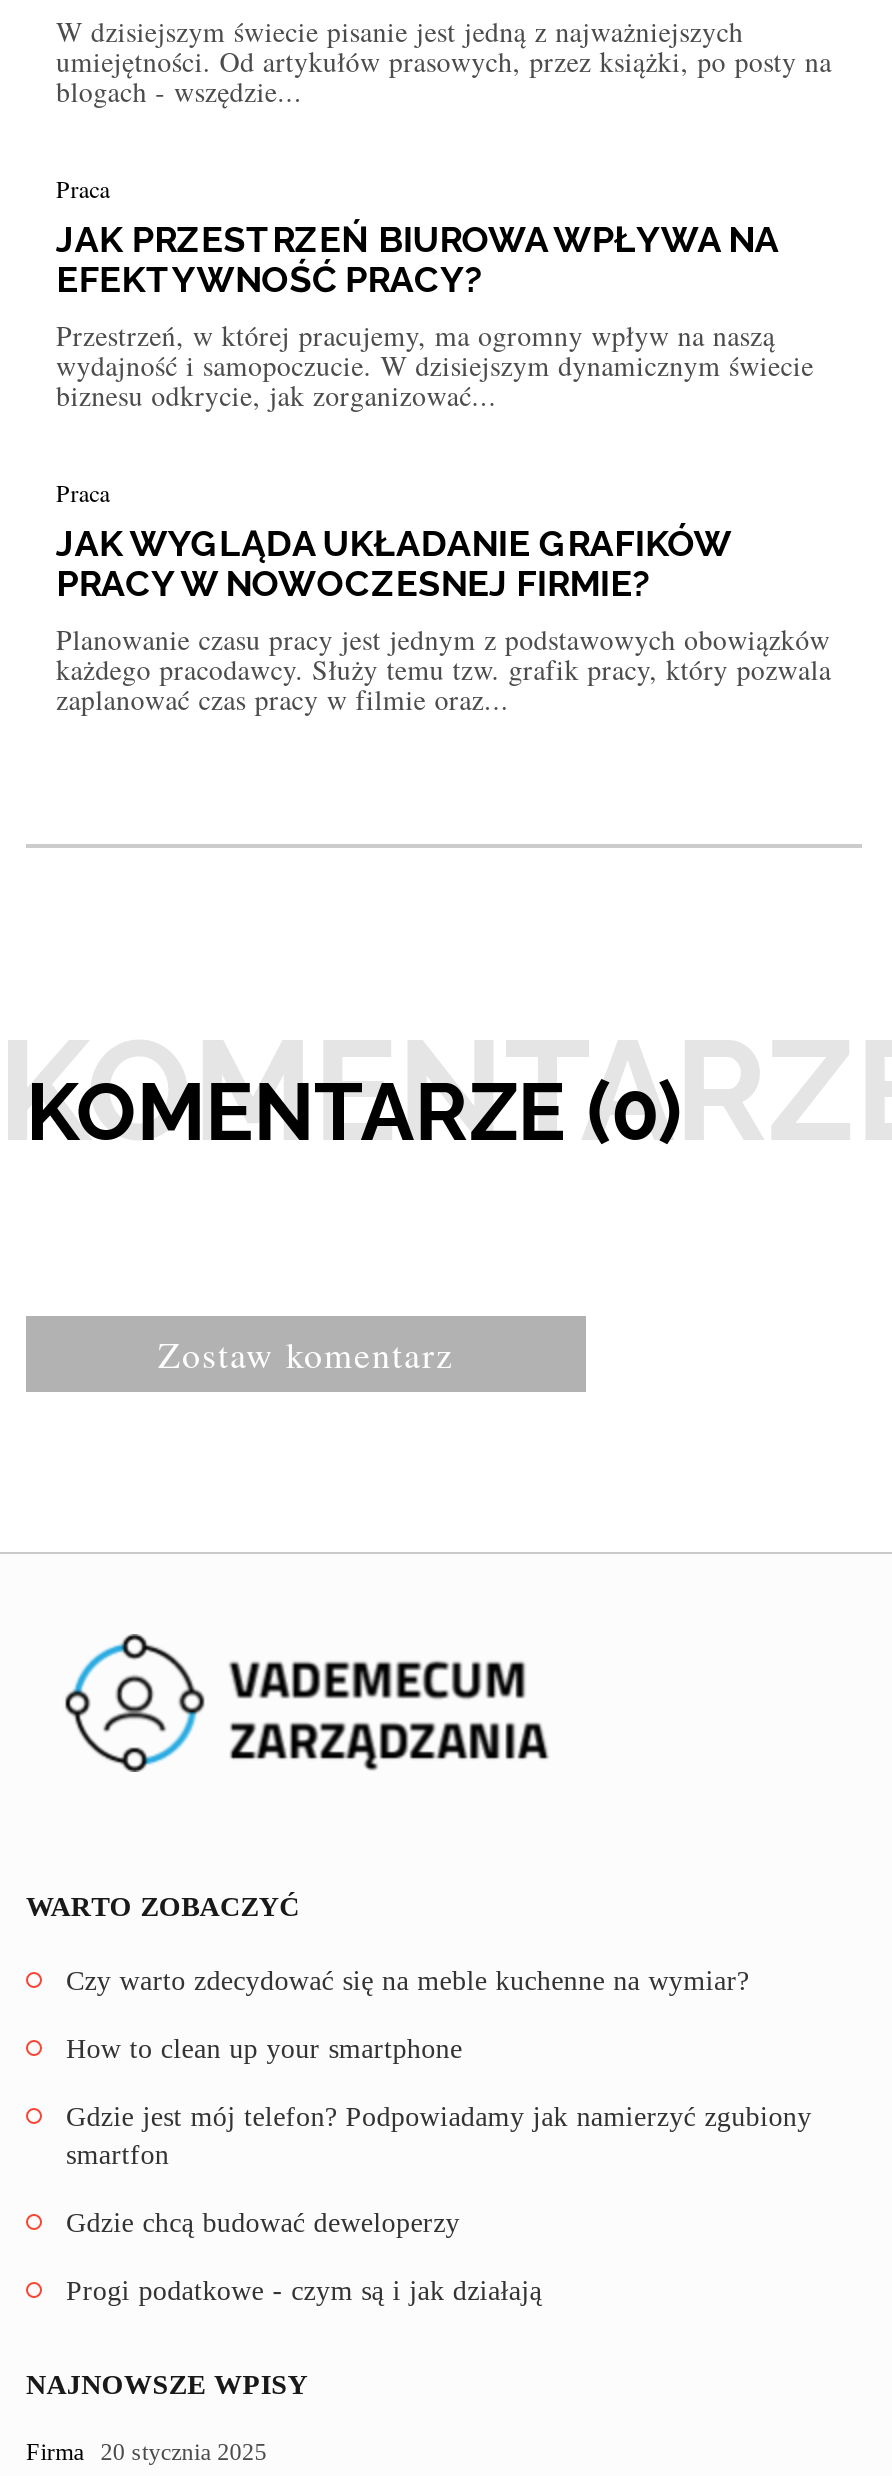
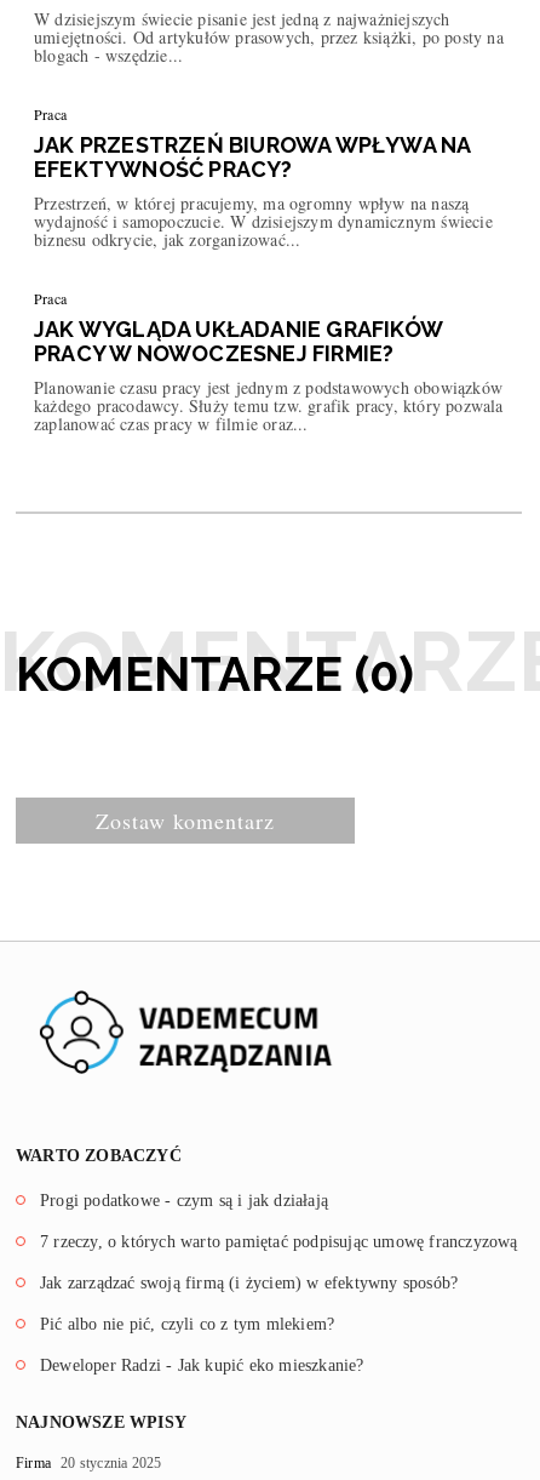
- Czy warto zdecydować się na meble kuchenne na wymiar?
- How to clean up your smartphone
- Gdzie jest mój telefon? Podpowiadamy jak namierzyć zgubiony
- smartfon
- Gdzie chcą budować deweloperzy

moved up: Progi podatkowe - czym są i jak działają

+ 7 rzeczy, o których warto pamiętać podpisując umowę franczyzową
+ Jak zarządzać swoją firmą (i życiem) w efektywny sposób?
+ Pić albo nie pić, czyli co z tym mlekiem?
+ Deweloper Radzi - Jak kupić eko mieszkanie?
